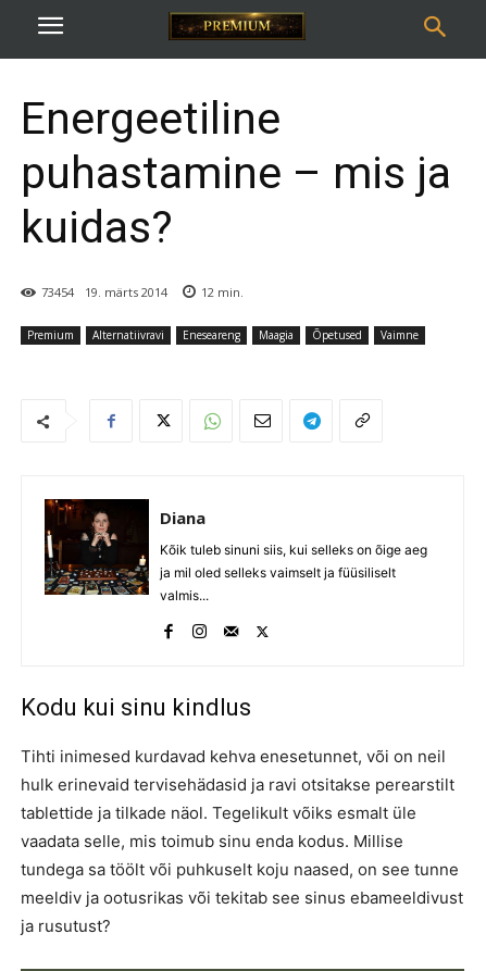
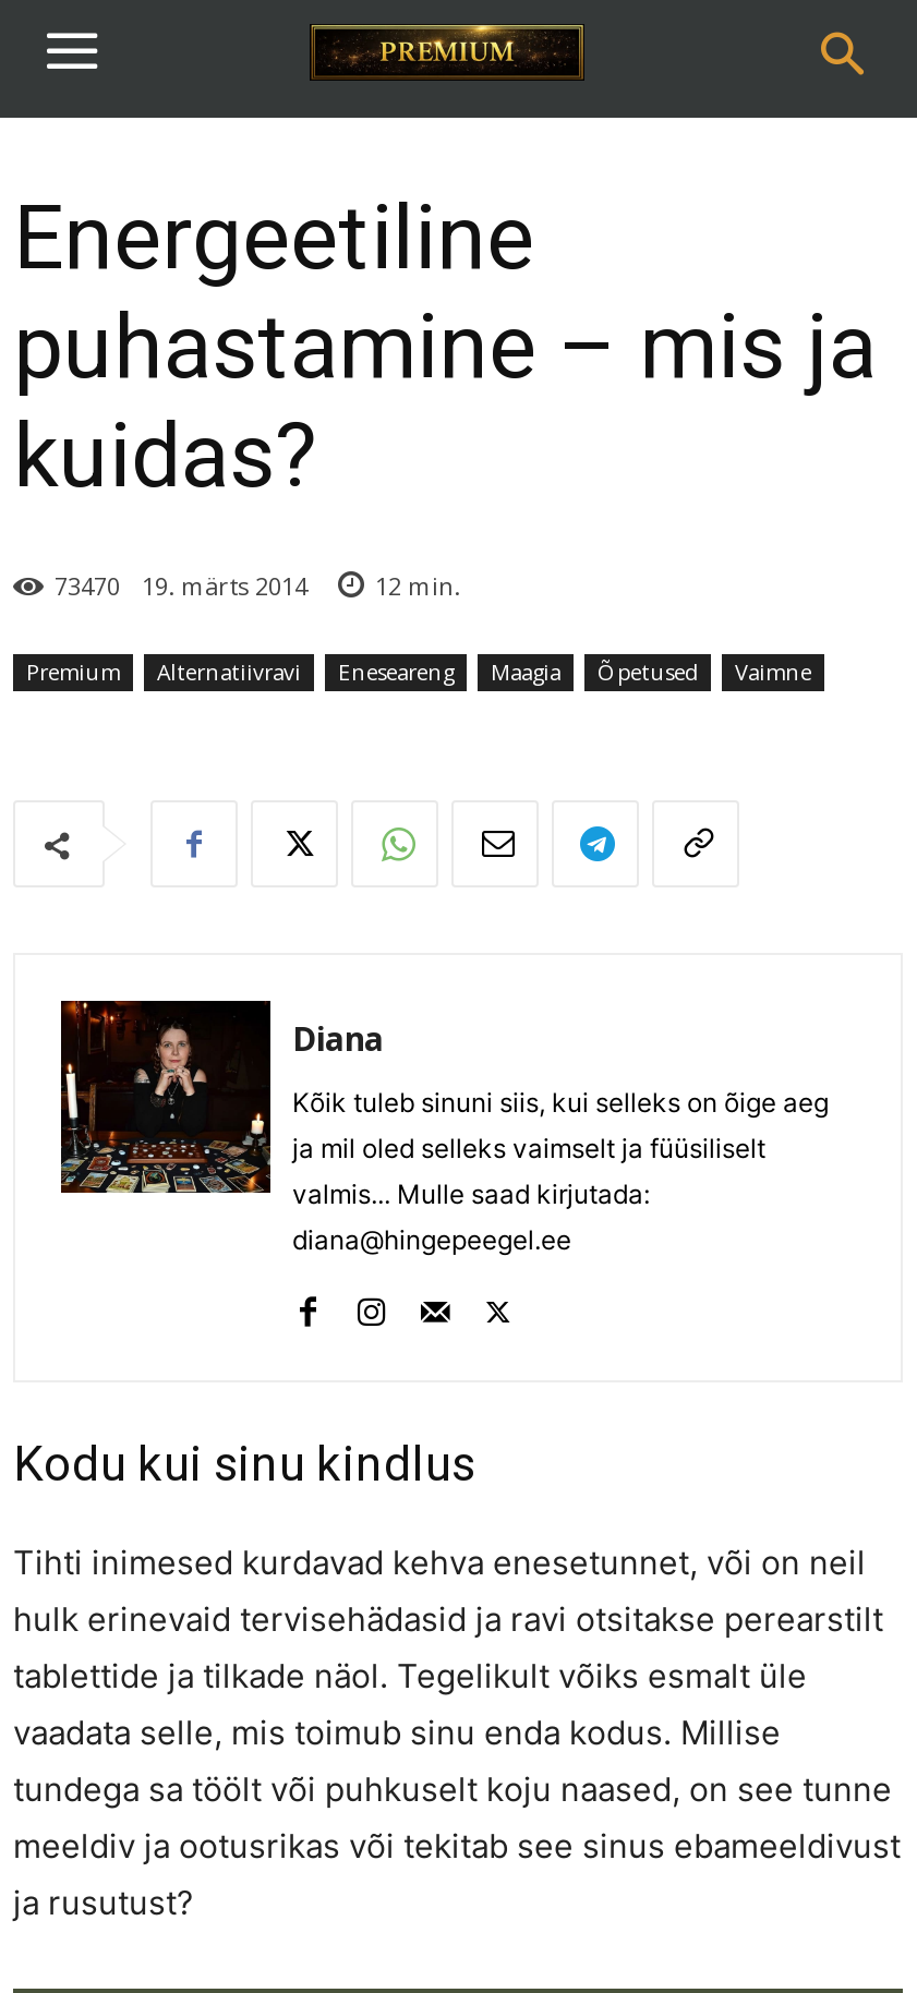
- 73454 19. märts 2014
+ 73470 19. märts 2014

- valmis...
+ valmis... Mulle saad kirjutada:
+ diana@hingepeegel.ee
